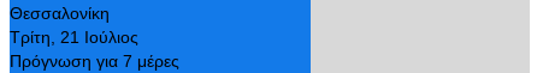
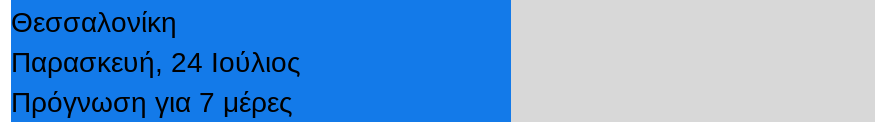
- Τρίτη, 21 Ιούλιος
+ Παρασκευή, 24 Ιούλιος
